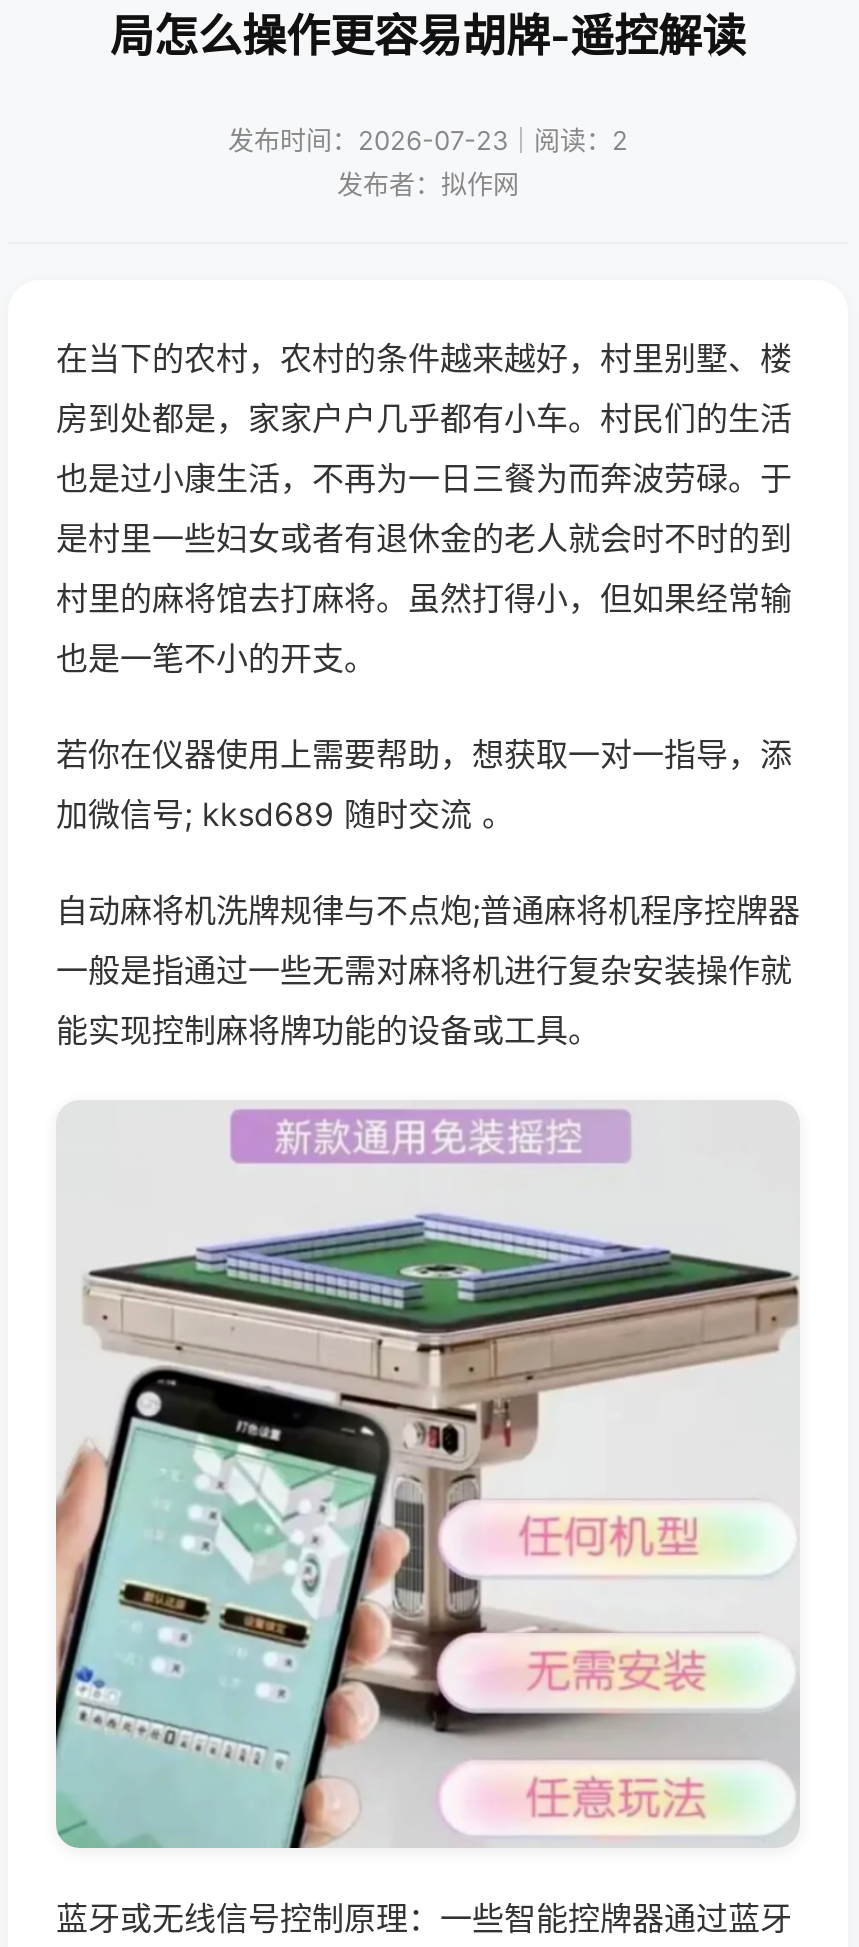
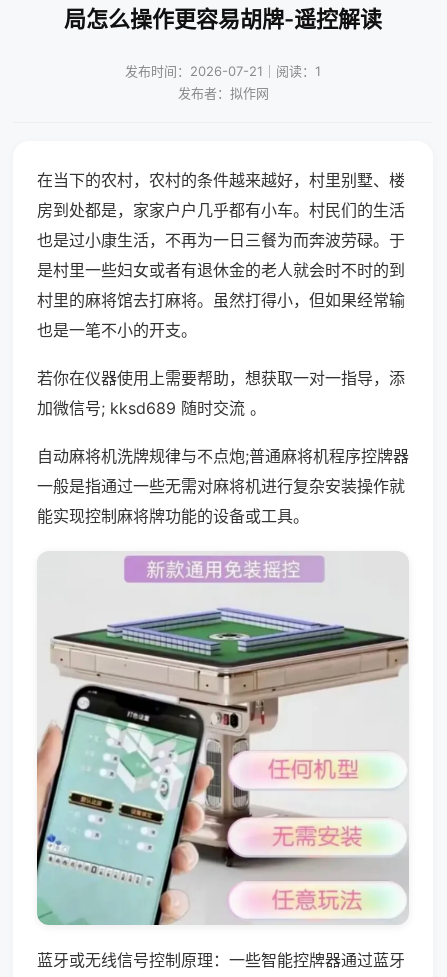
- 发布时间：2026-07-23｜阅读：2
+ 发布时间：2026-07-21｜阅读：1
